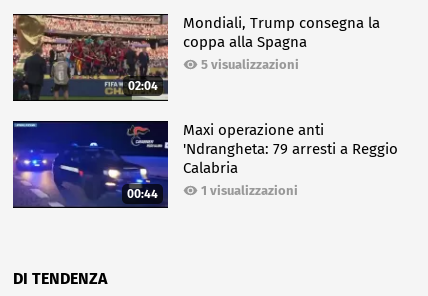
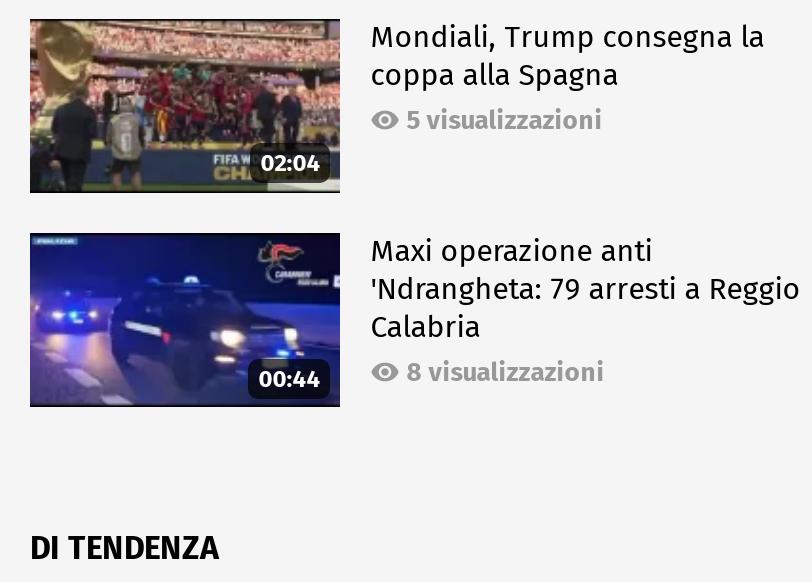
- 1 visualizzazioni
+ 8 visualizzazioni
